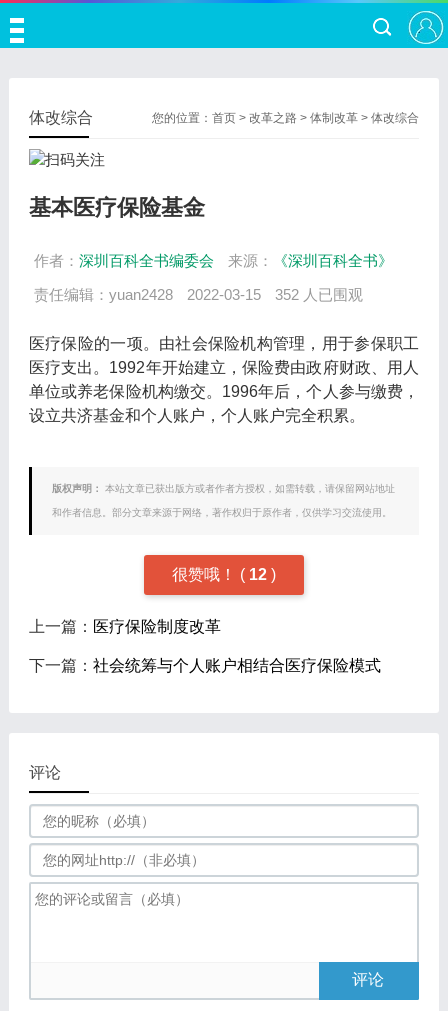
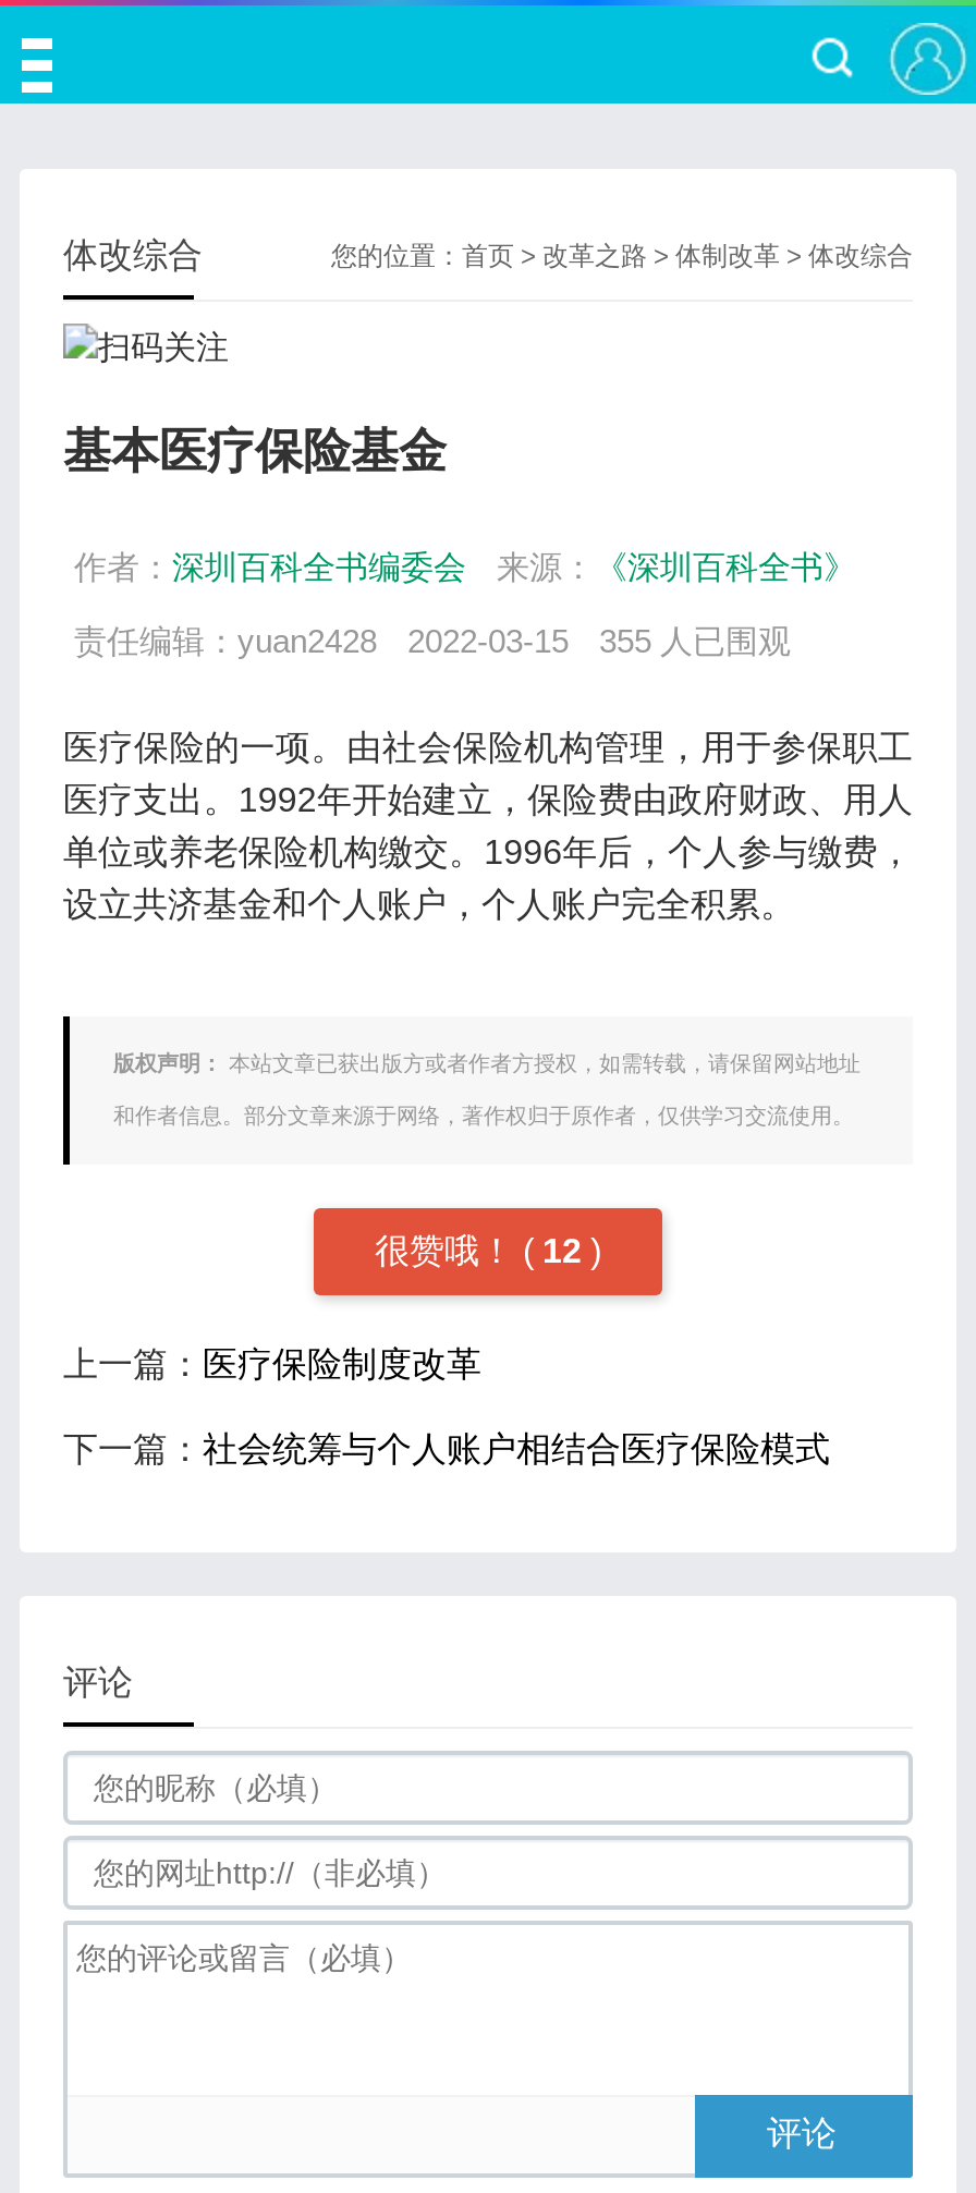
- 责任编辑：yuan2428 2022-03-15 352 人已围观
+ 责任编辑：yuan2428 2022-03-15 355 人已围观
